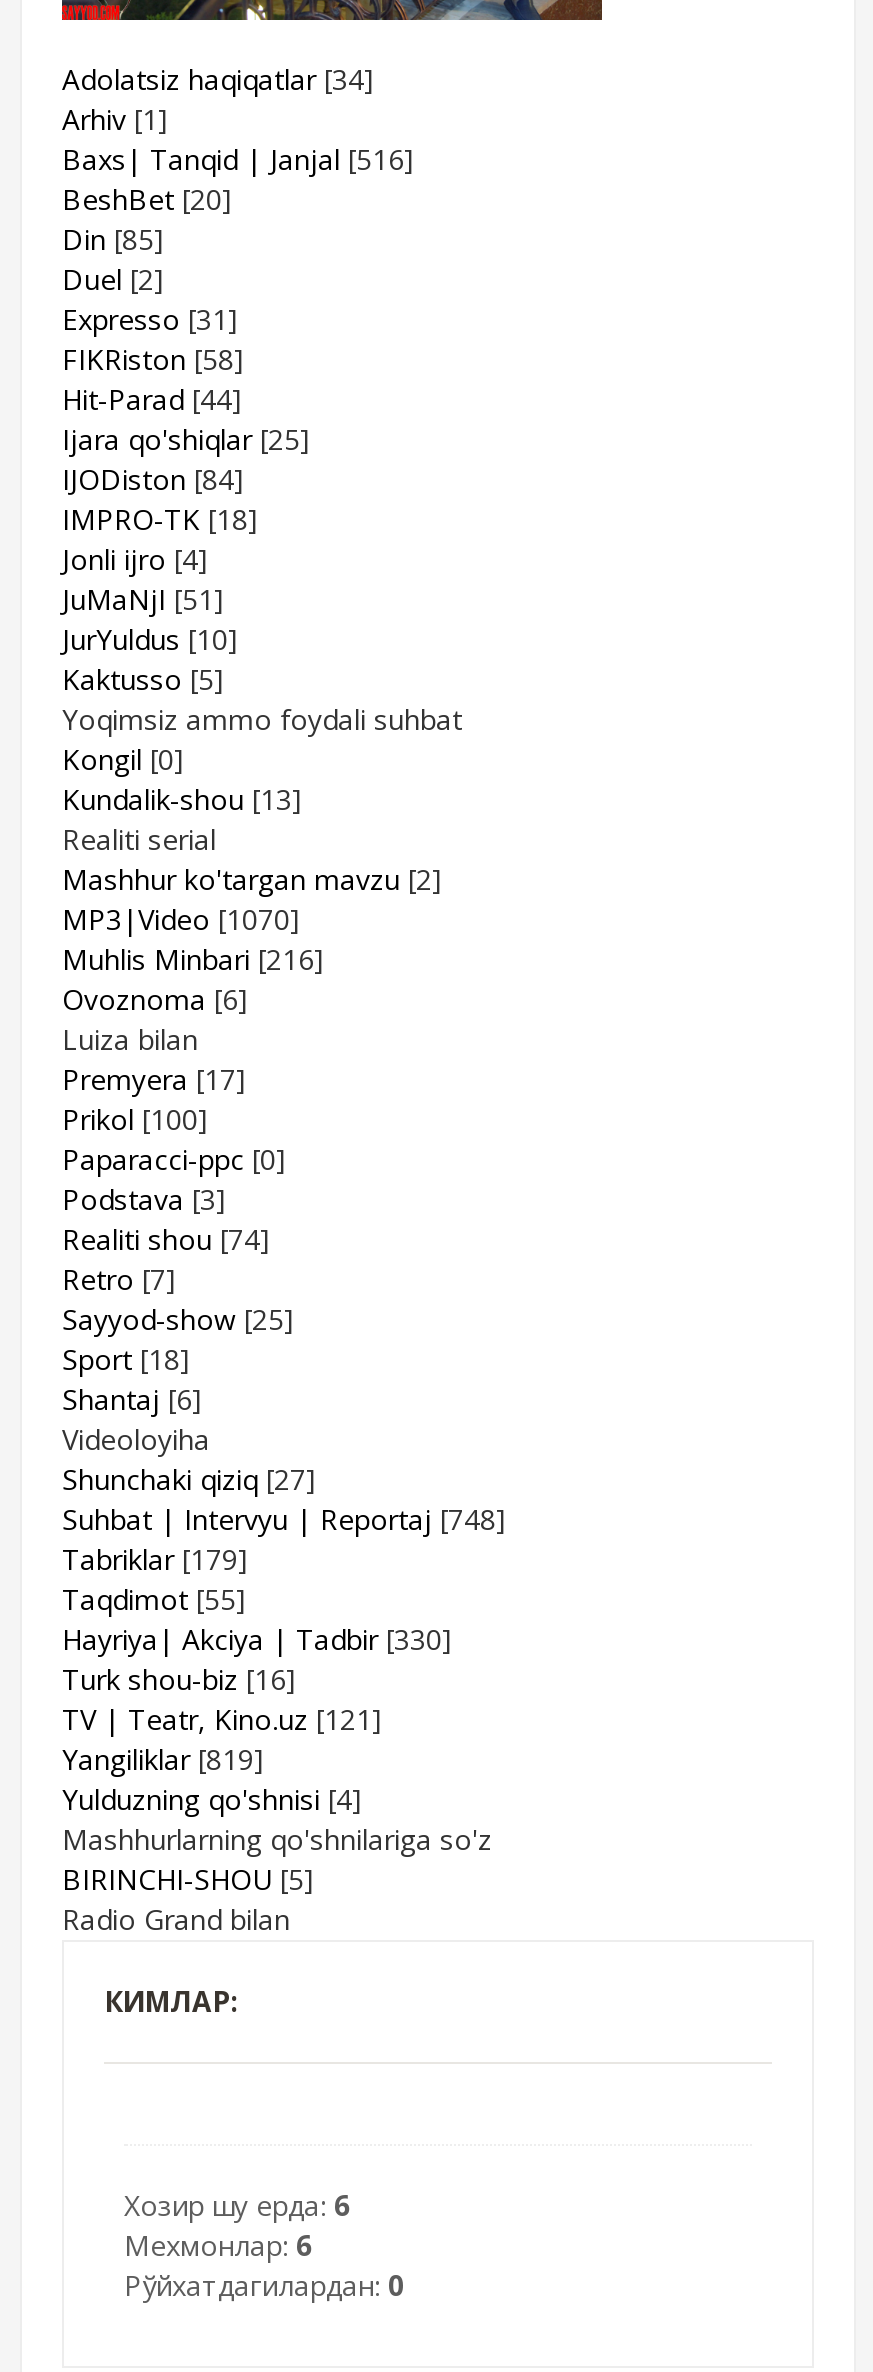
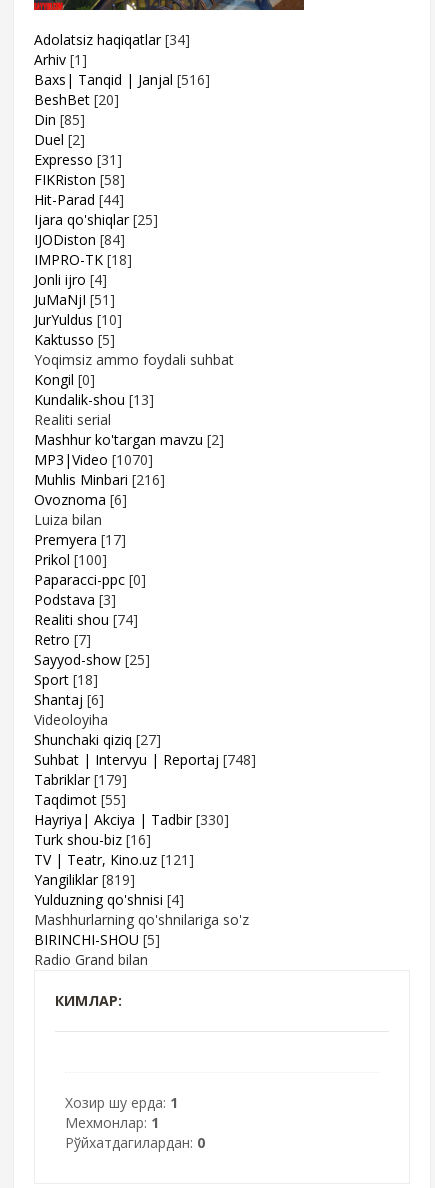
- Хозир шу ерда: 6
+ Хозир шу ерда: 1

- Мехмонлар: 6
+ Мехмонлар: 1
